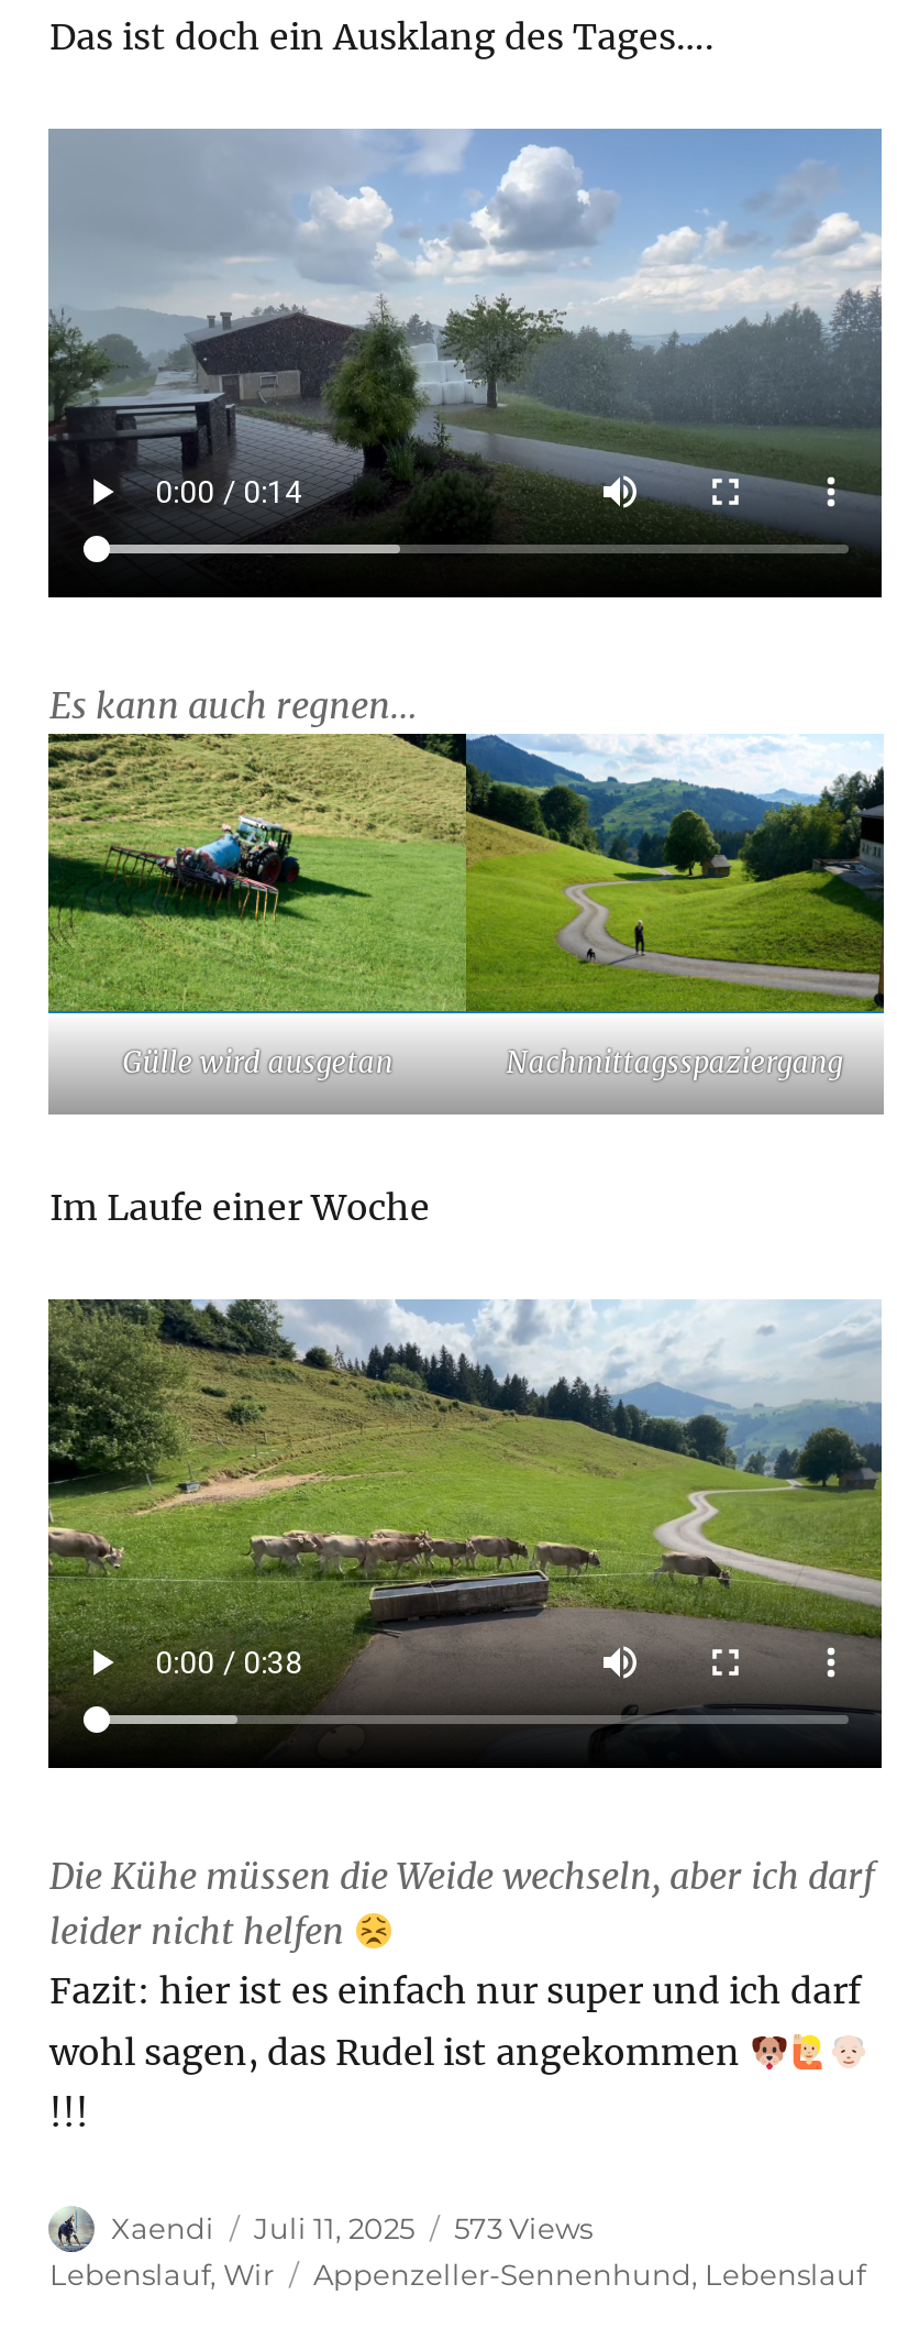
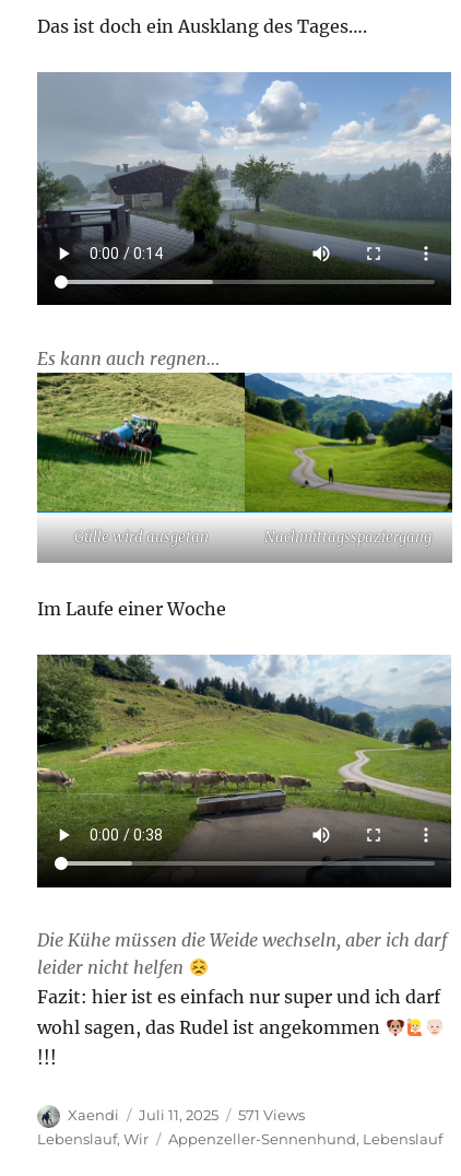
- 573 Views
+ 571 Views
